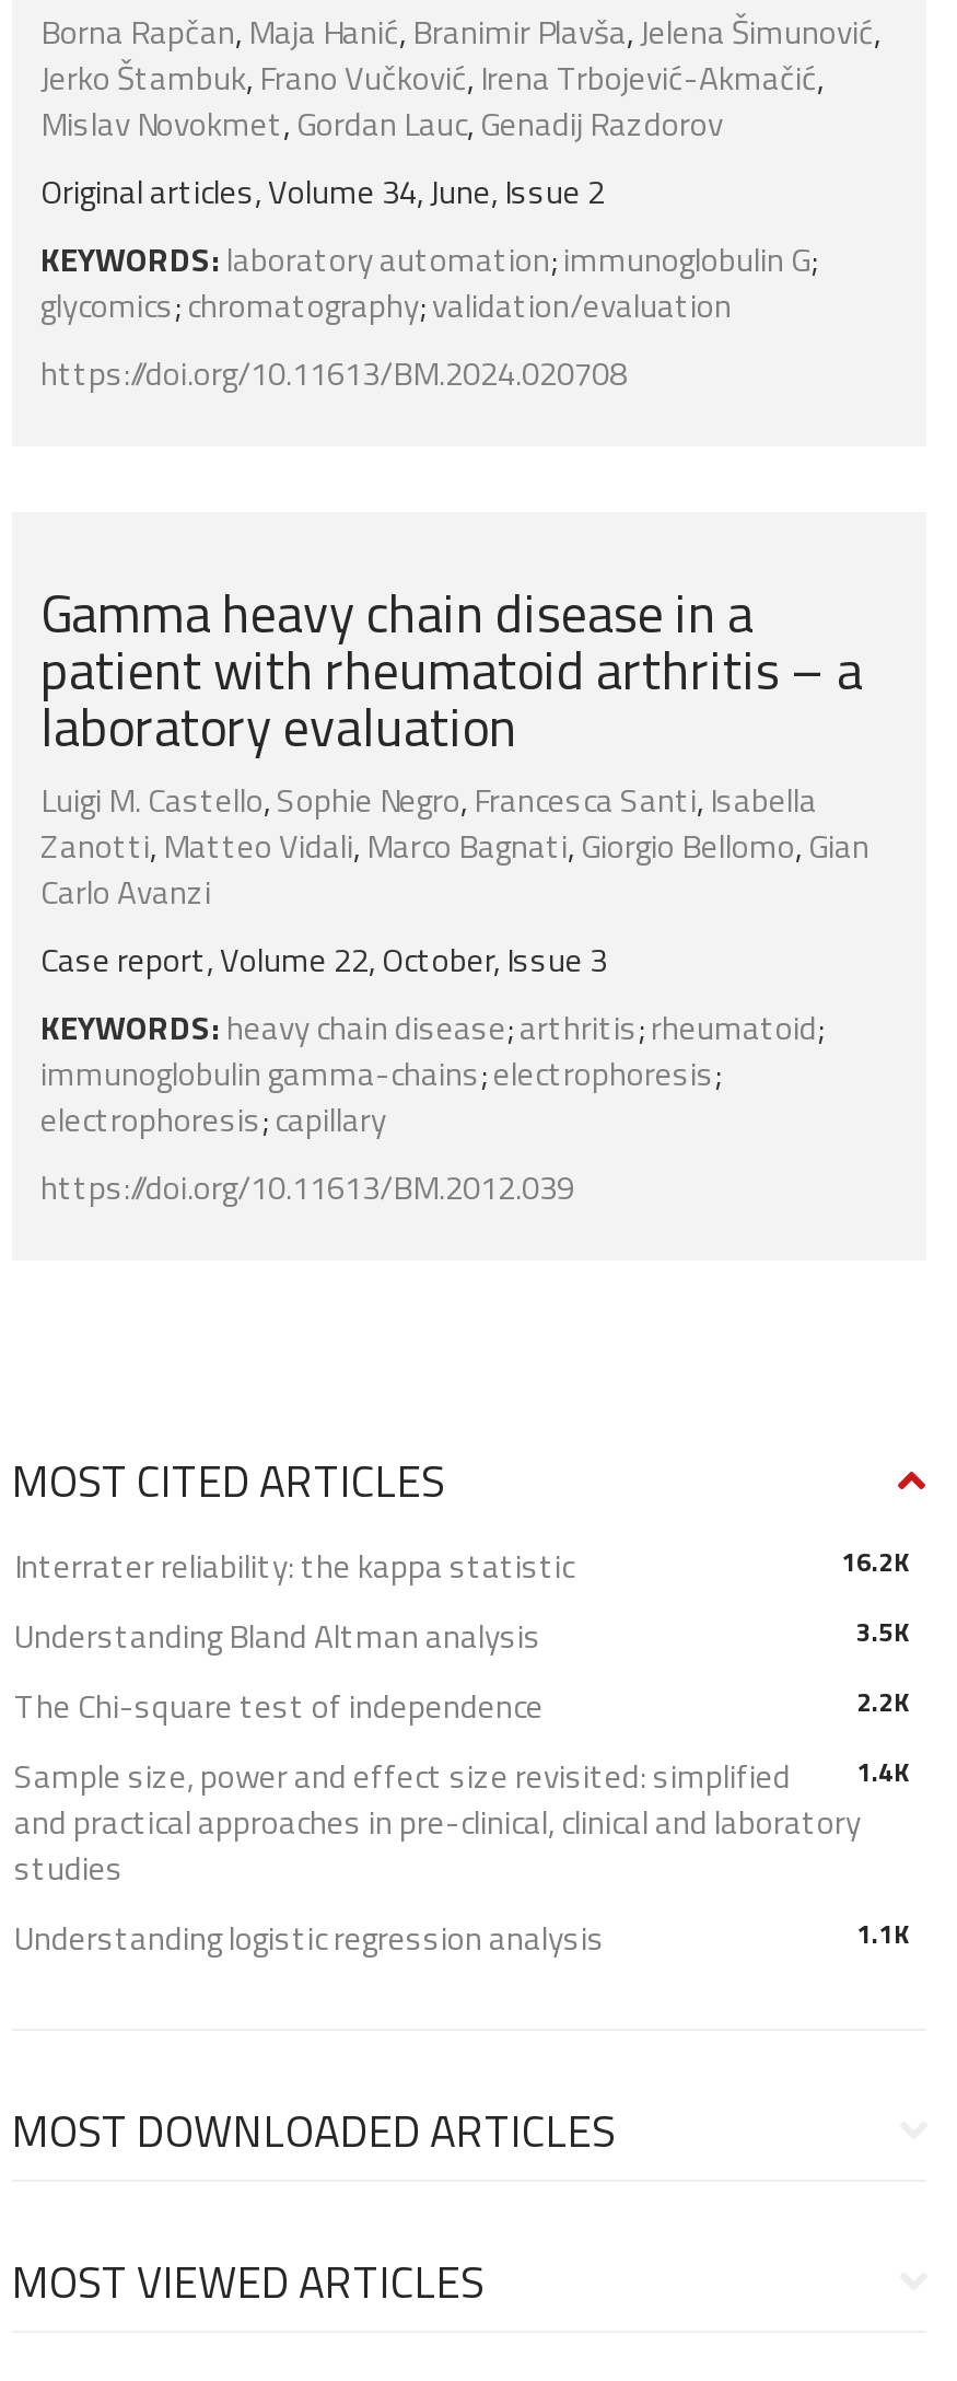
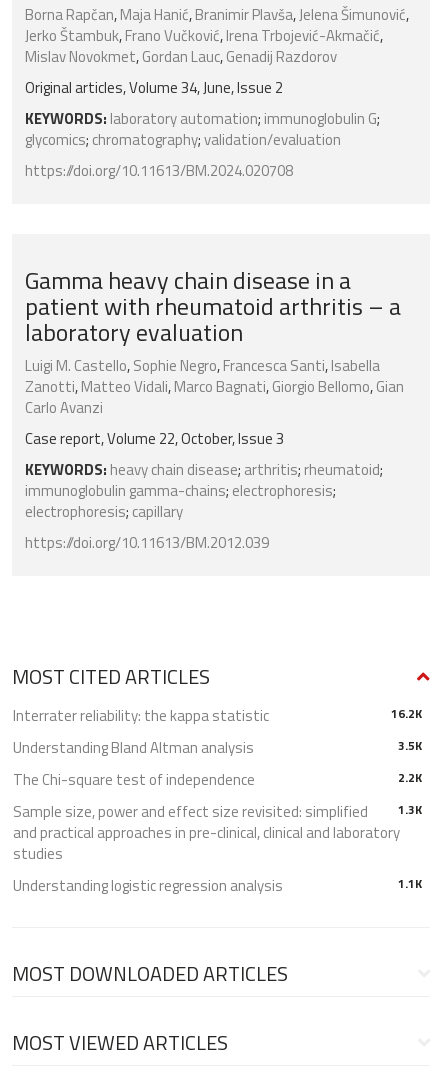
- Sample size, power and effect size revisited: simplified 1.4K
+ Sample size, power and effect size revisited: simplified 1.3K
